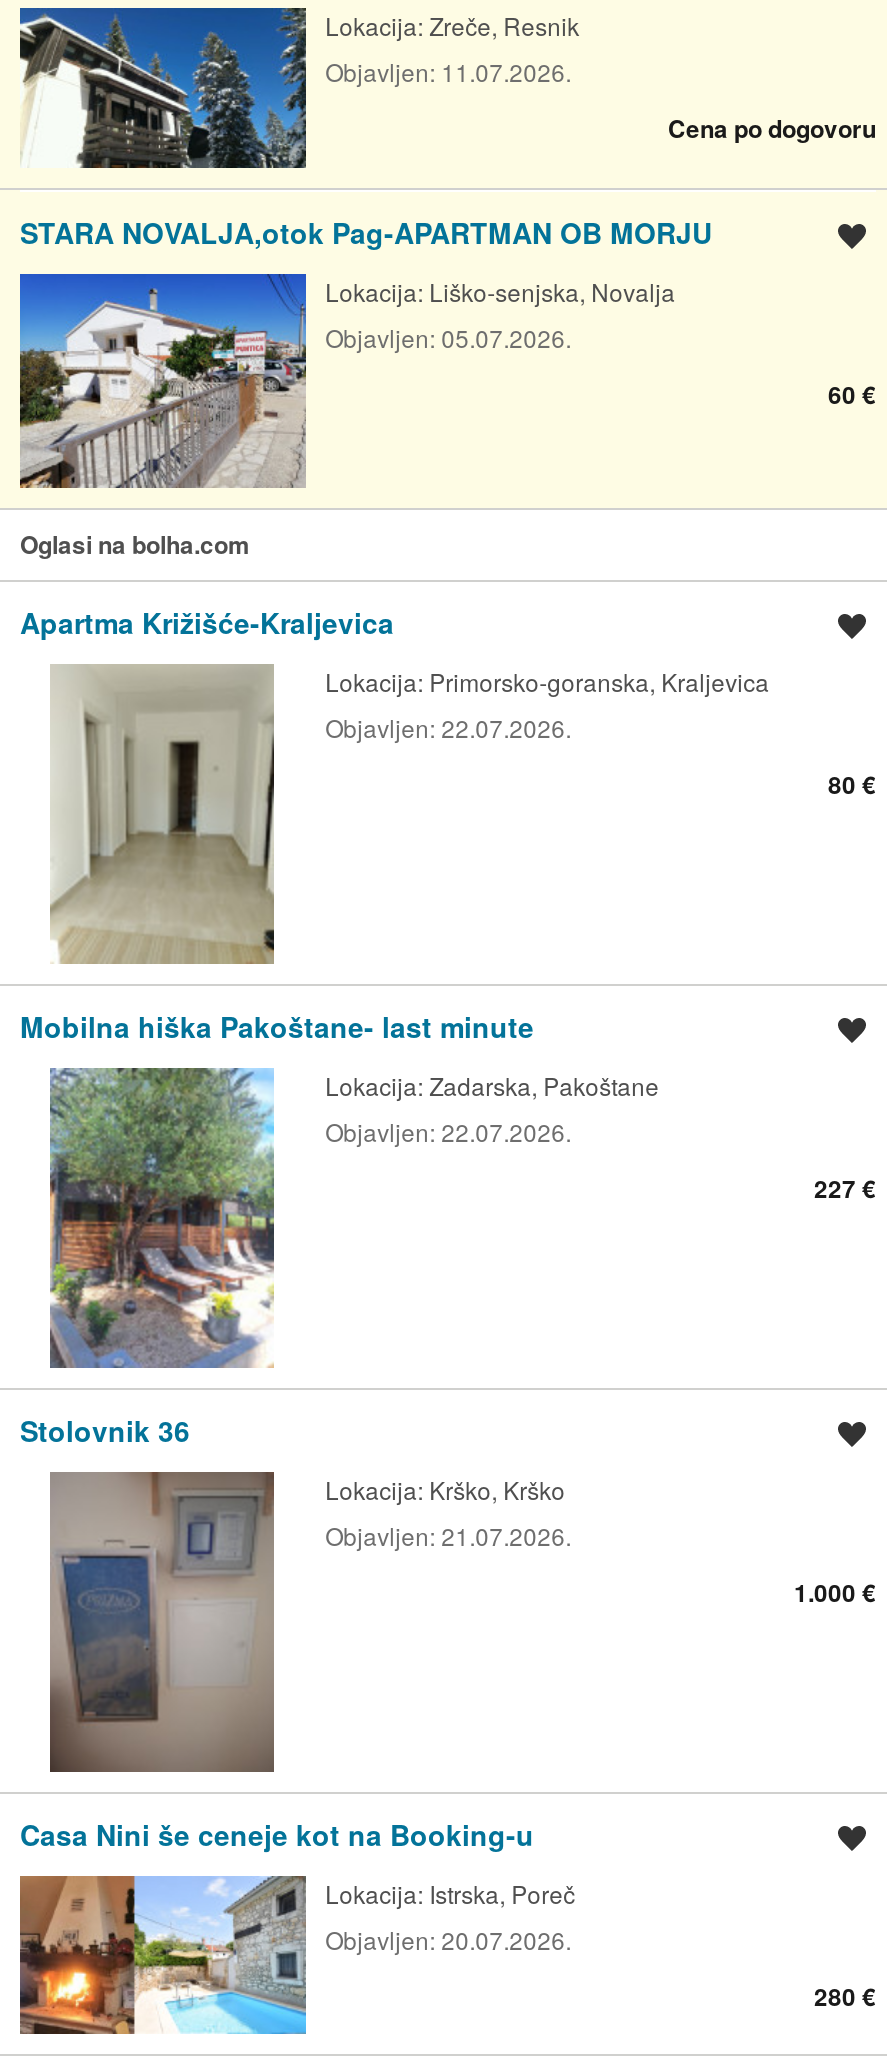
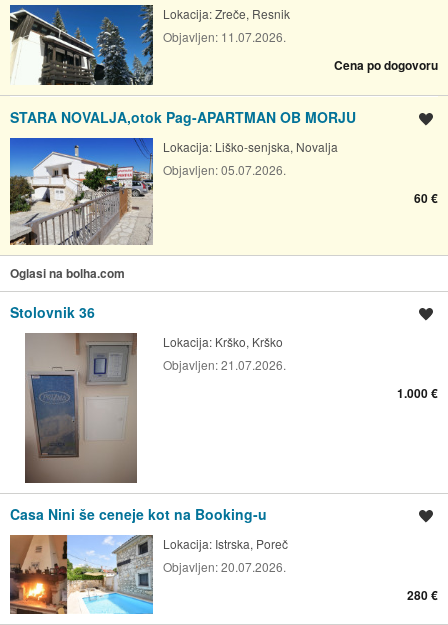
- [image]
- Apartma Križišće-Kraljevica
- Lokacija: Primorsko-goranska, Kraljevica
- Objavljen: 22.07.2026.
- 80 €

- [image]
- Mobilna hiška Pakoštane- last minute
- Lokacija: Zadarska, Pakoštane
- Objavljen: 22.07.2026.
- 227 €
